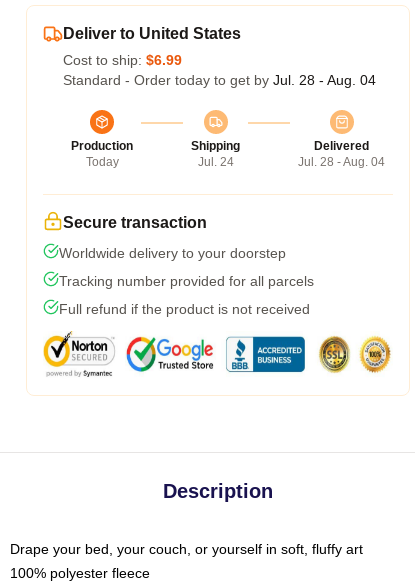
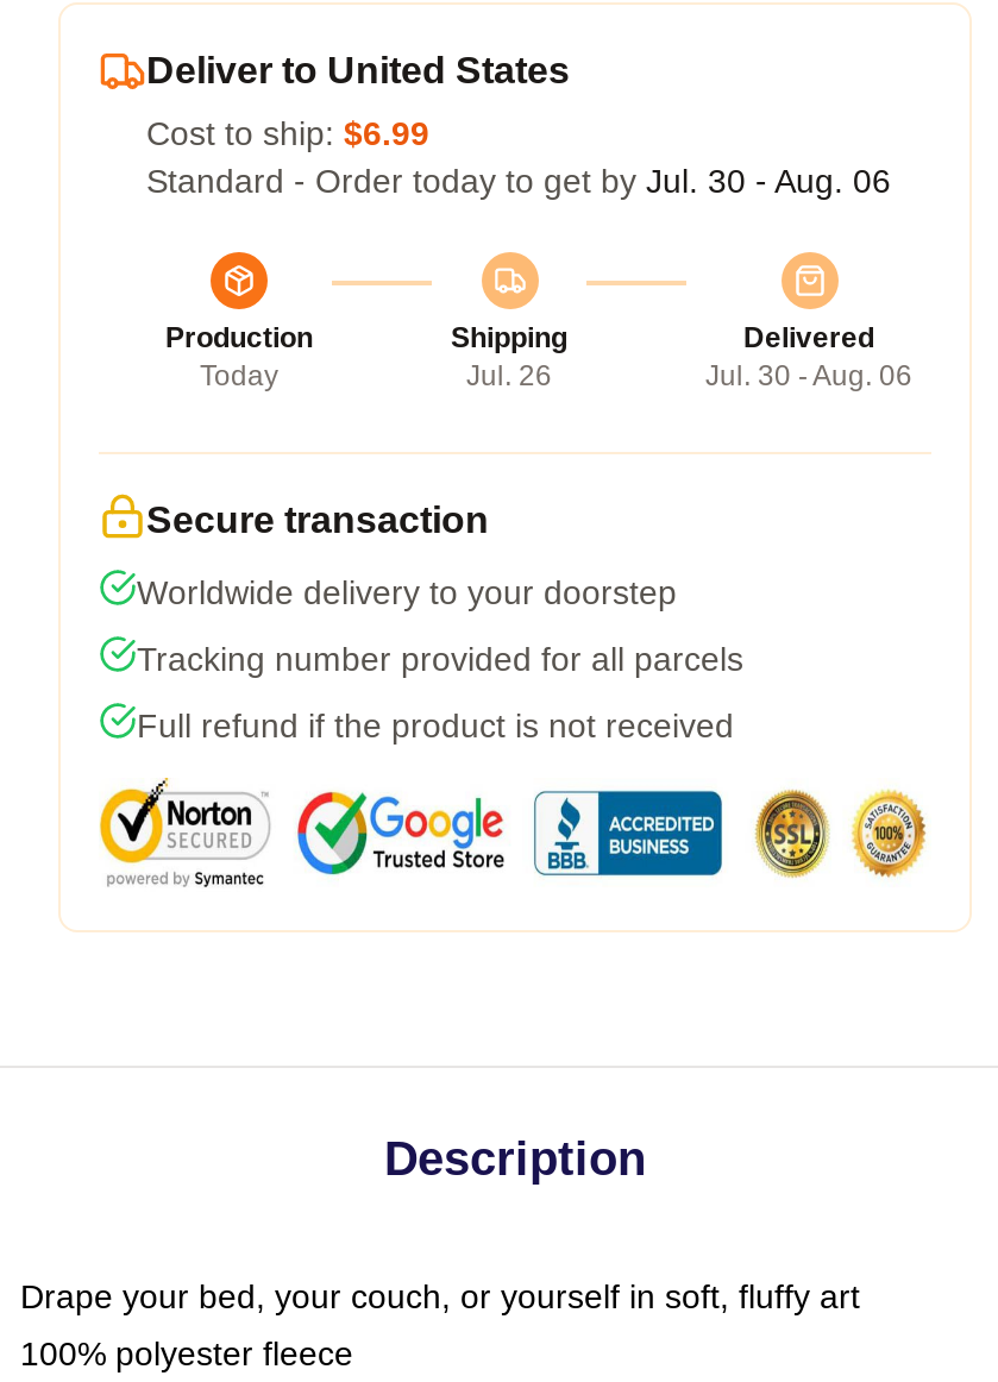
- Standard - Order today to get by Jul. 28 - Aug. 04
+ Standard - Order today to get by Jul. 30 - Aug. 06

- Jul. 24
+ Jul. 26

- Jul. 28 - Aug. 04
+ Jul. 30 - Aug. 06
